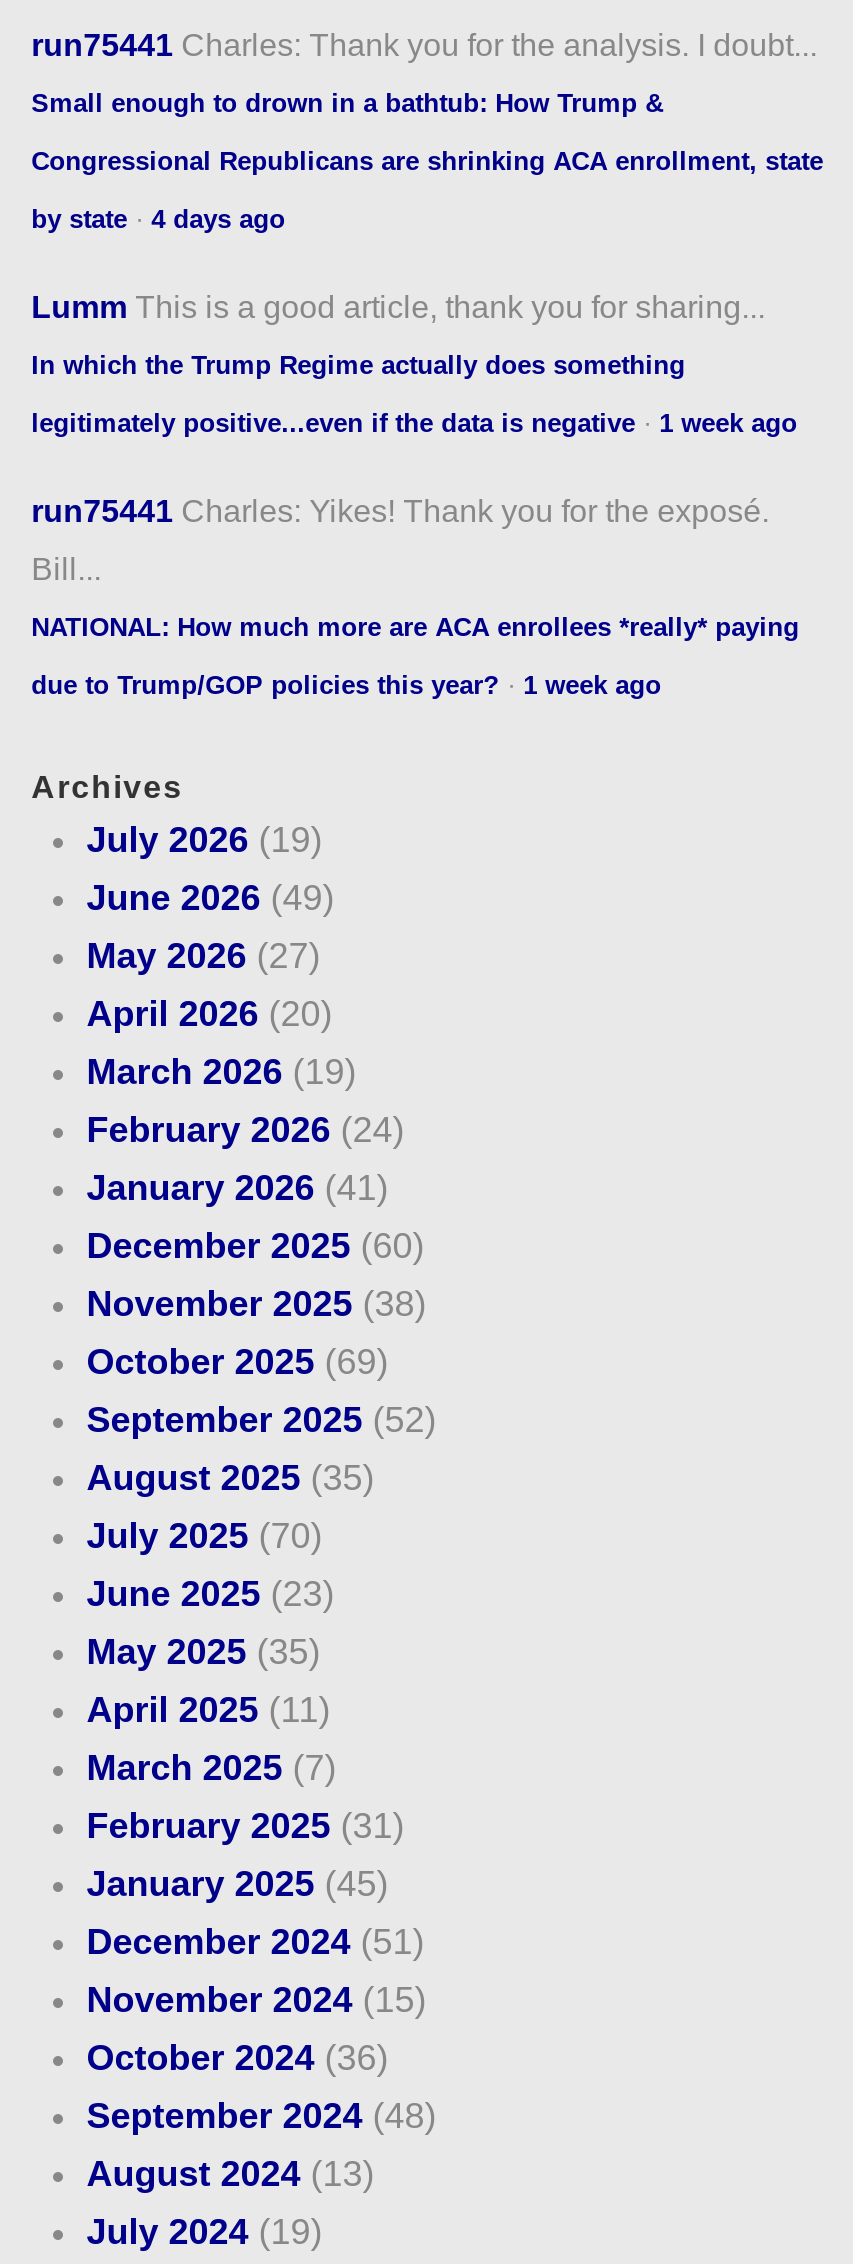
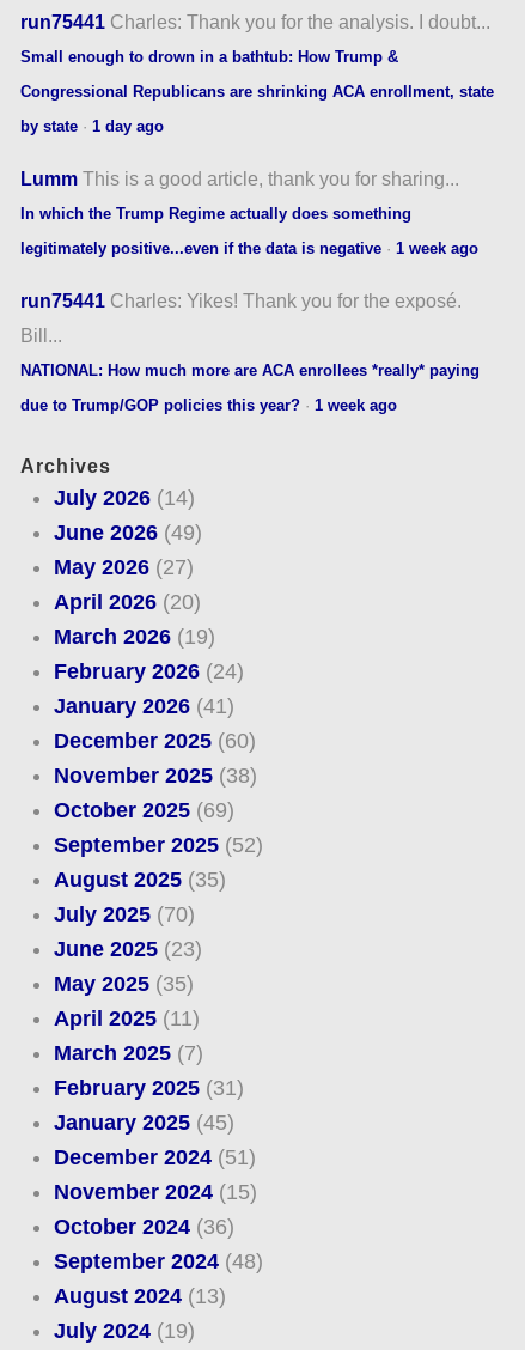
- by state · 4 days ago
+ by state · 1 day ago

- July 2026 (19)
+ July 2026 (14)
